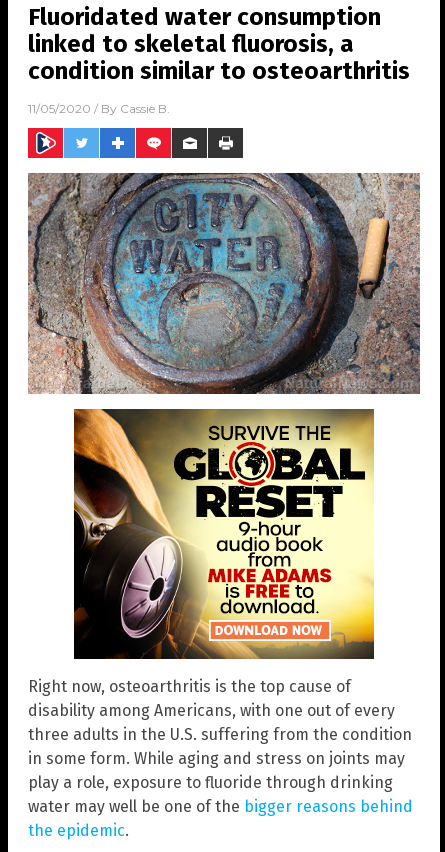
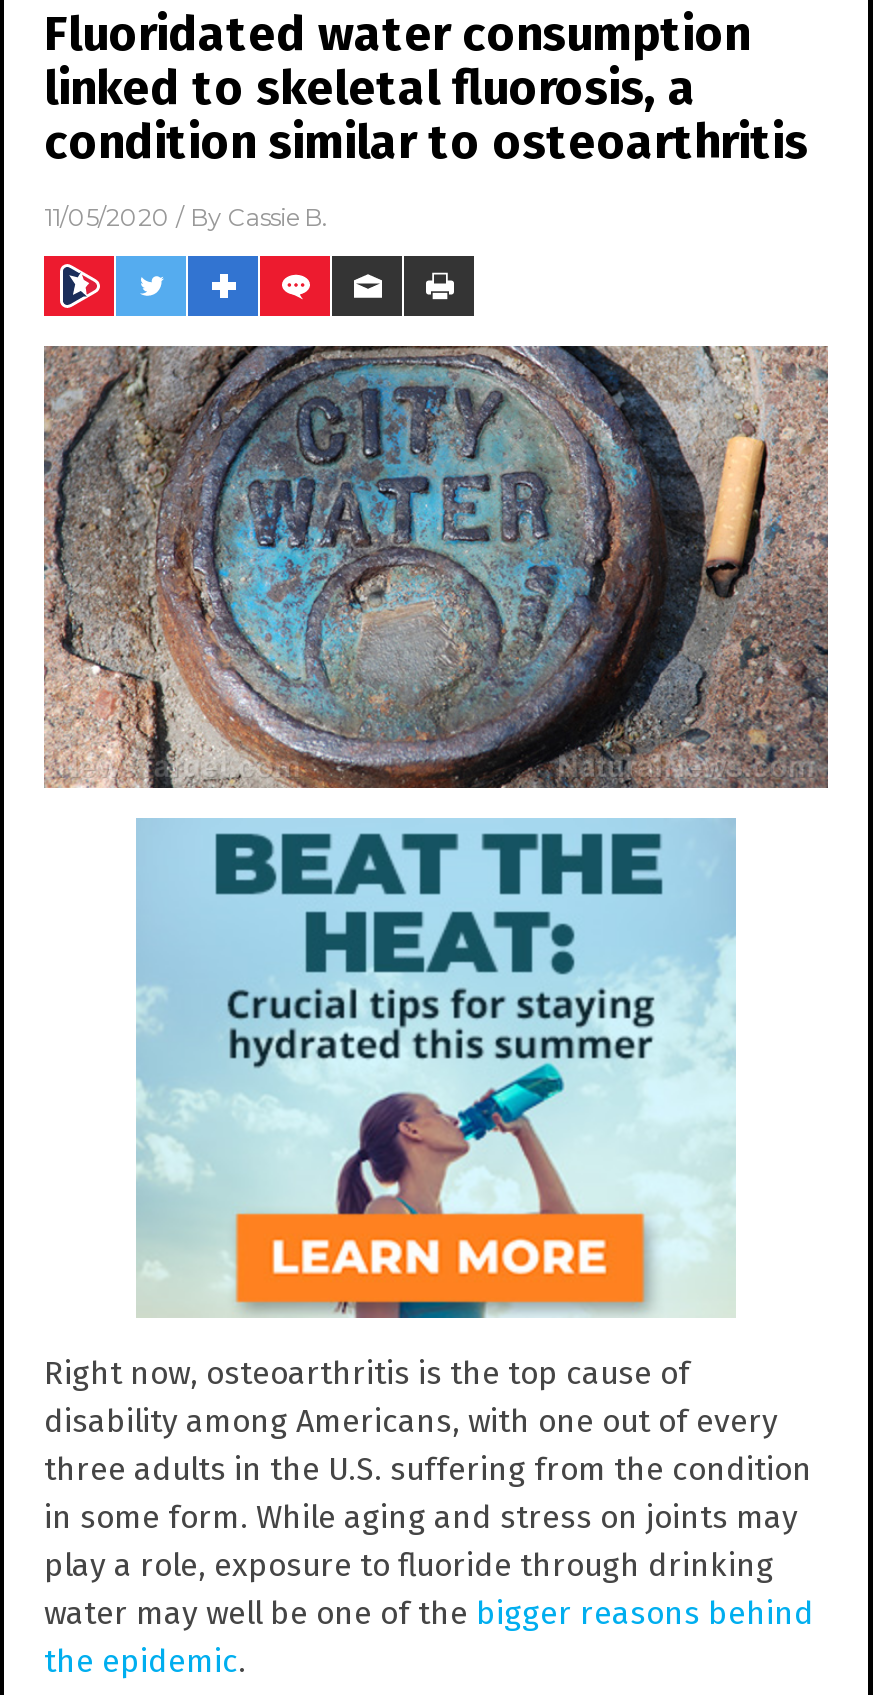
- [image]
+ [image]
